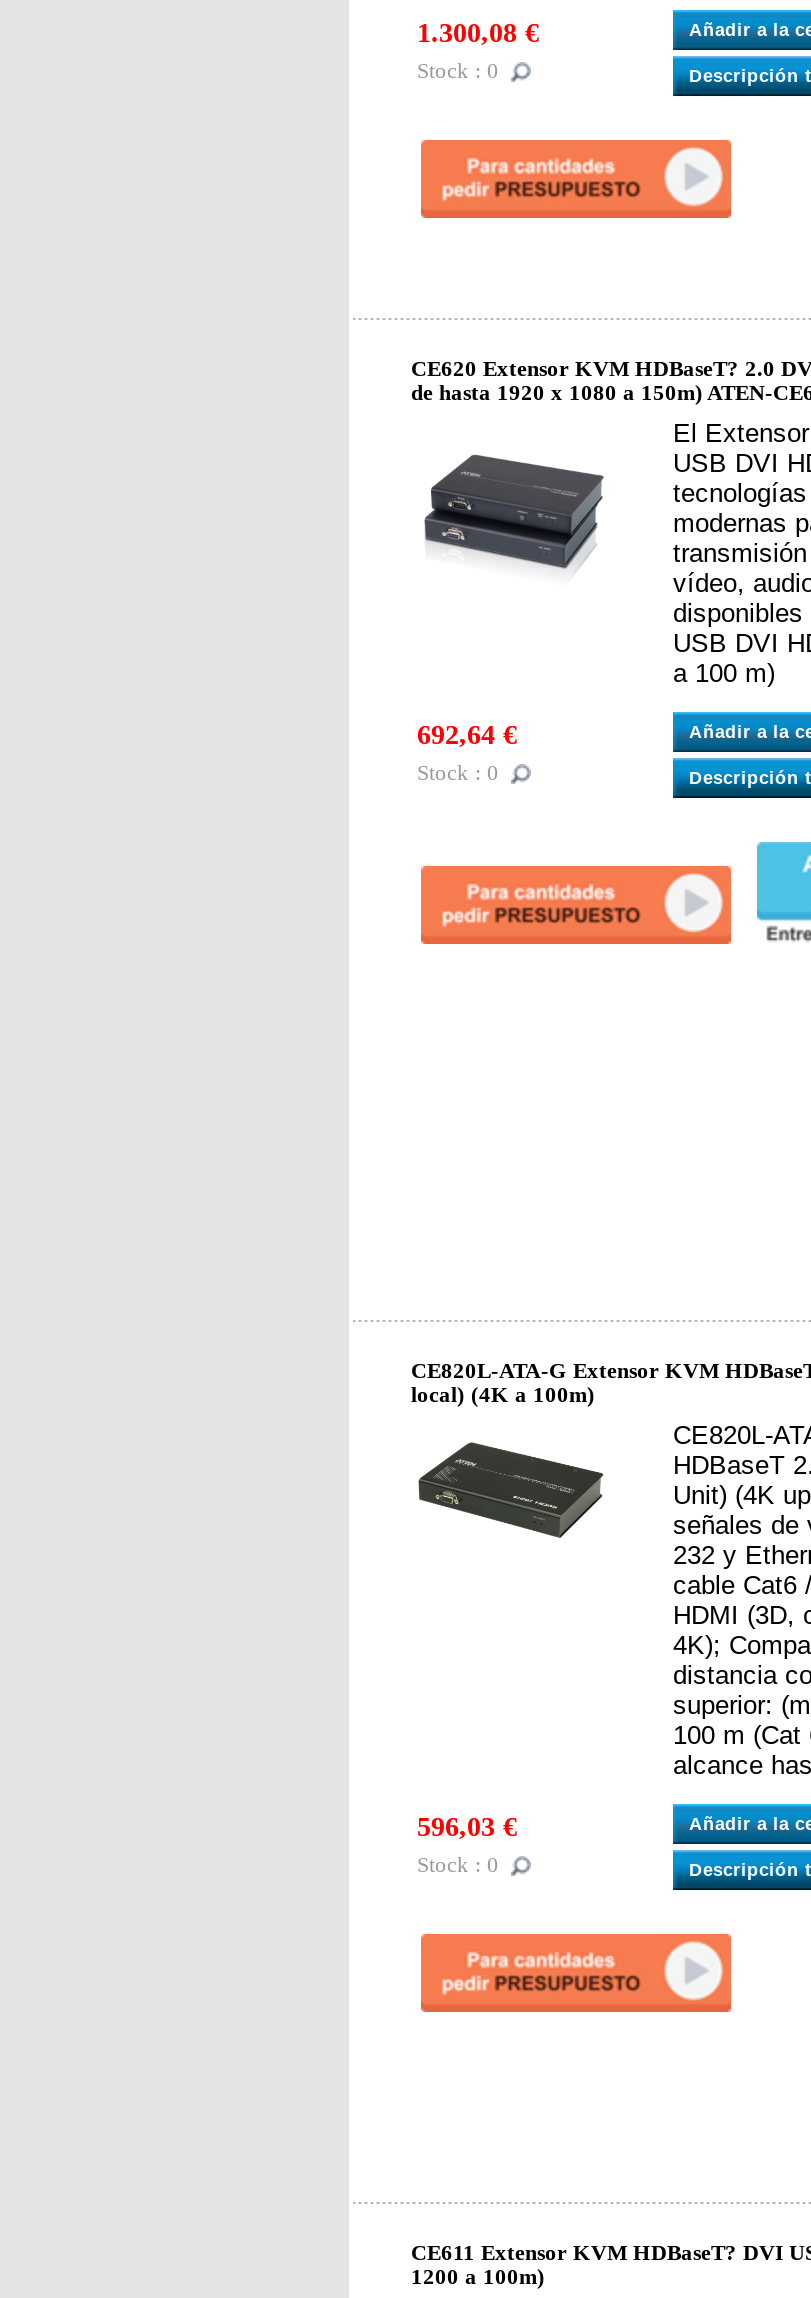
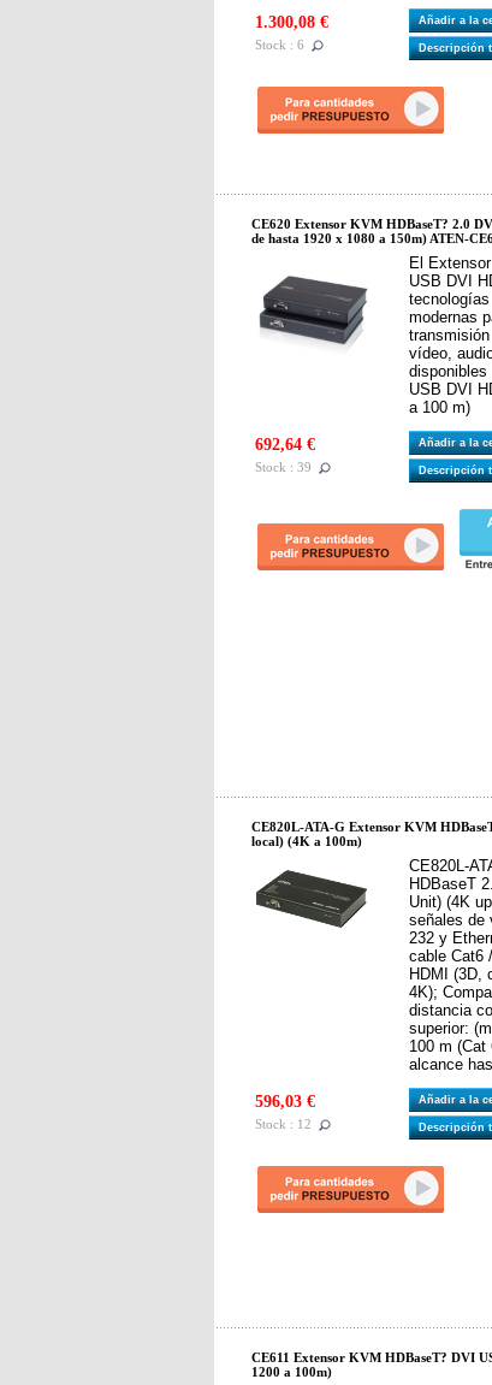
- Stock : 0
+ Stock : 6

- Stock : 0
+ Stock : 39

- Stock : 0
+ Stock : 12
